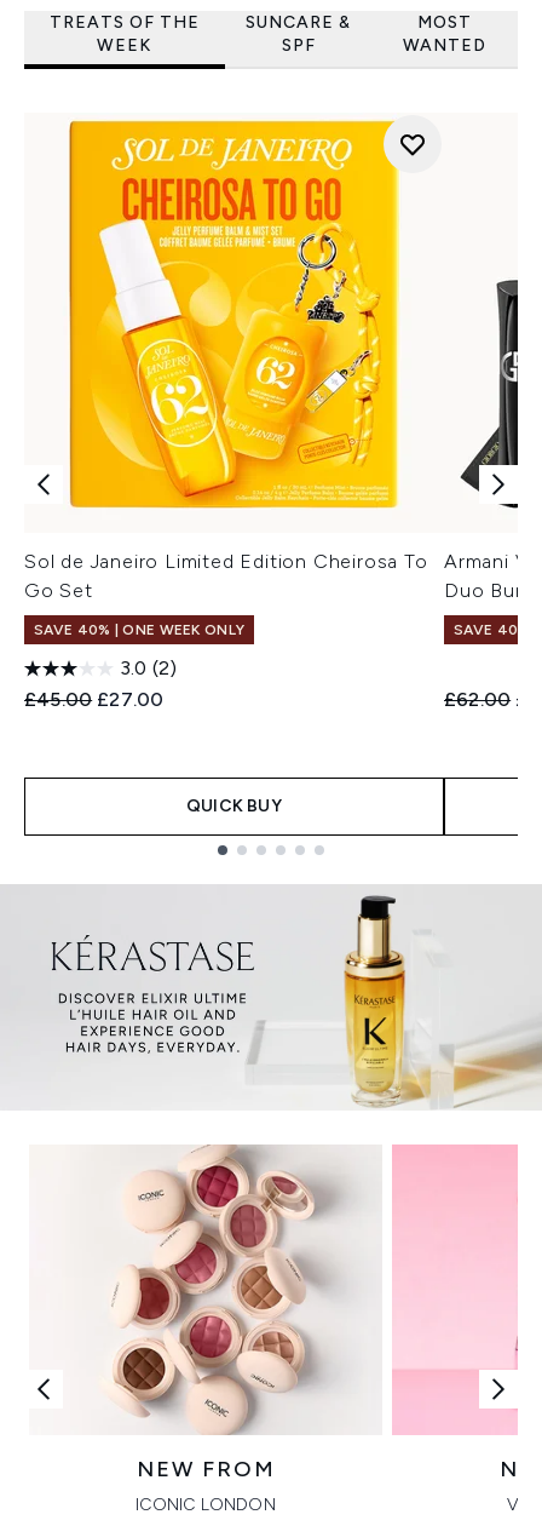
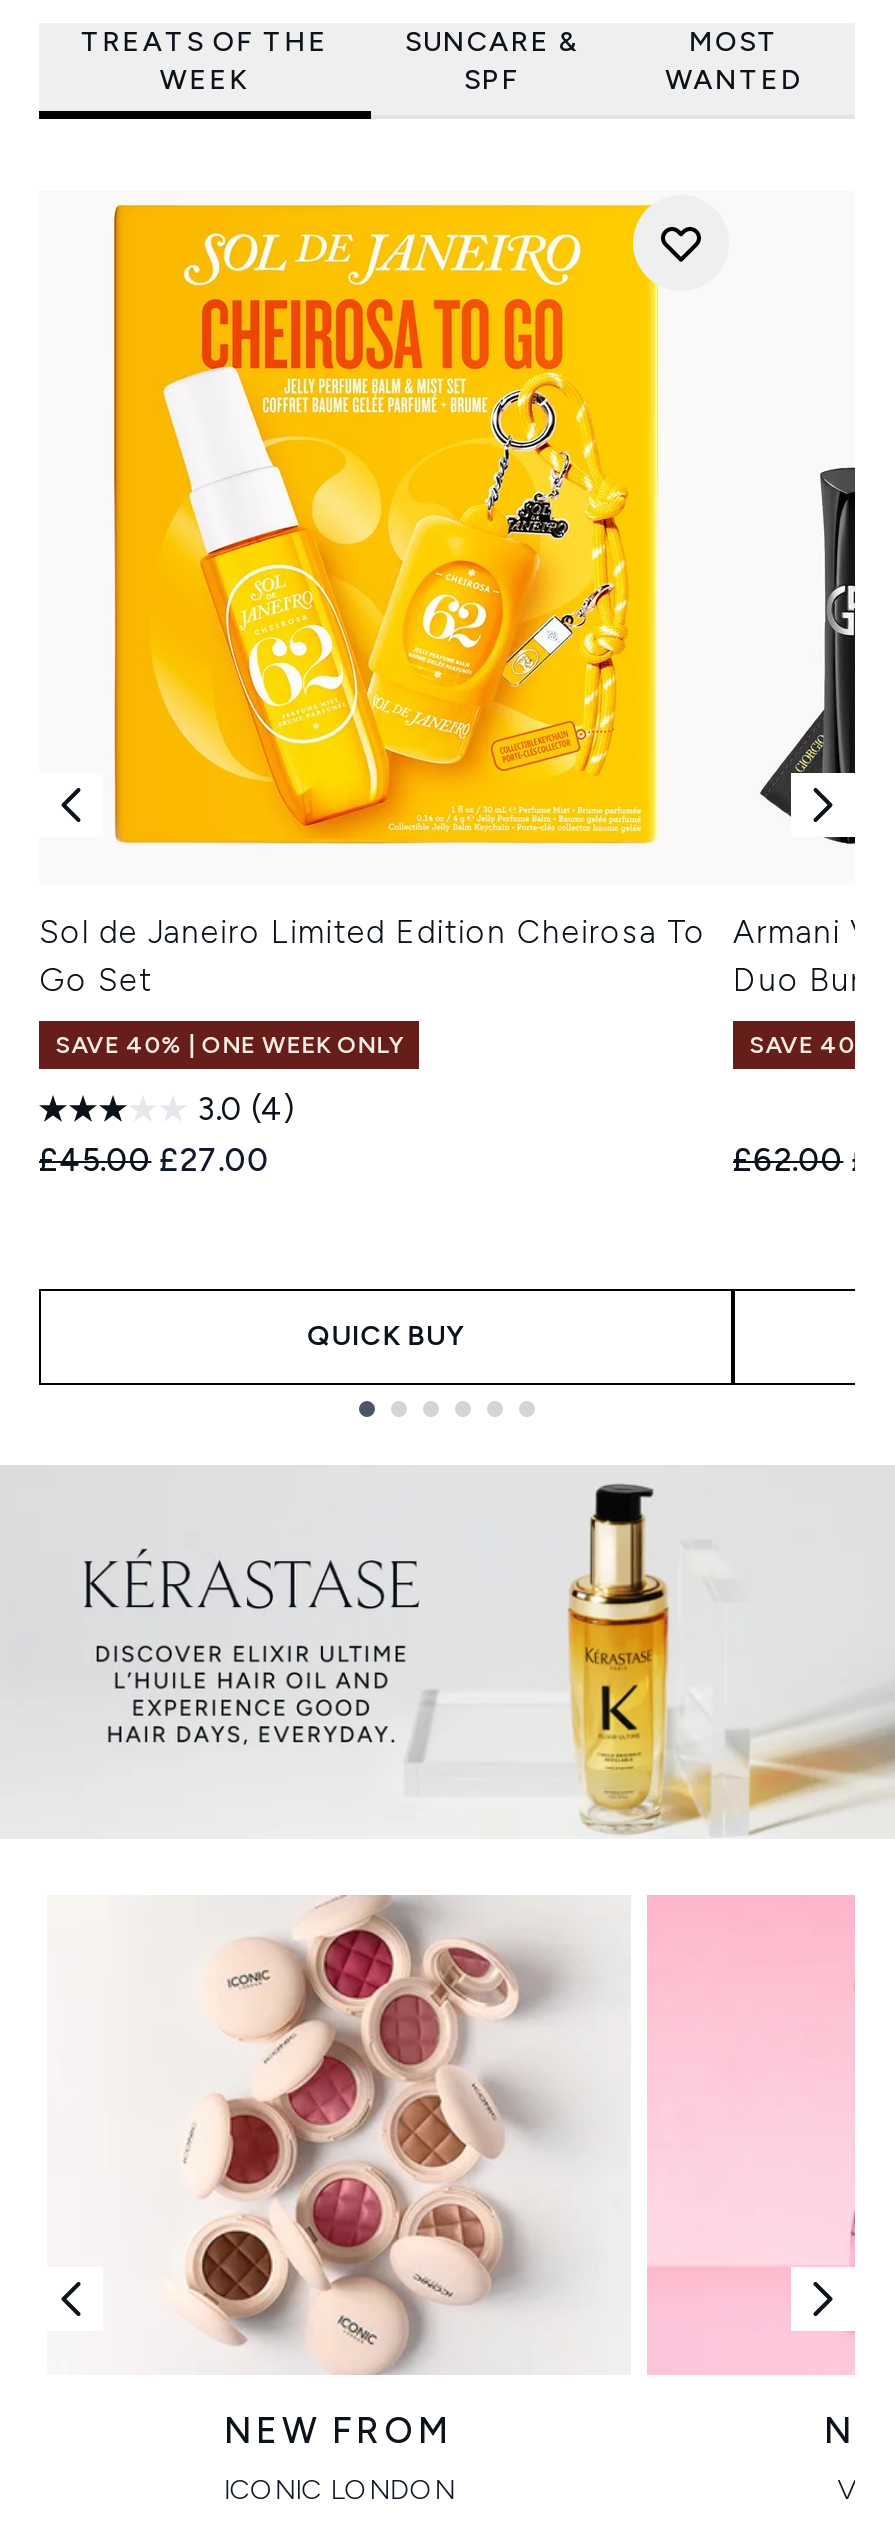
- 3.0 (2)
+ 3.0 (4)
